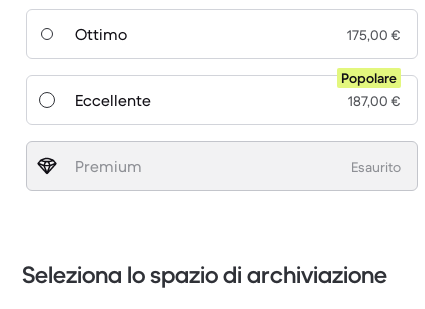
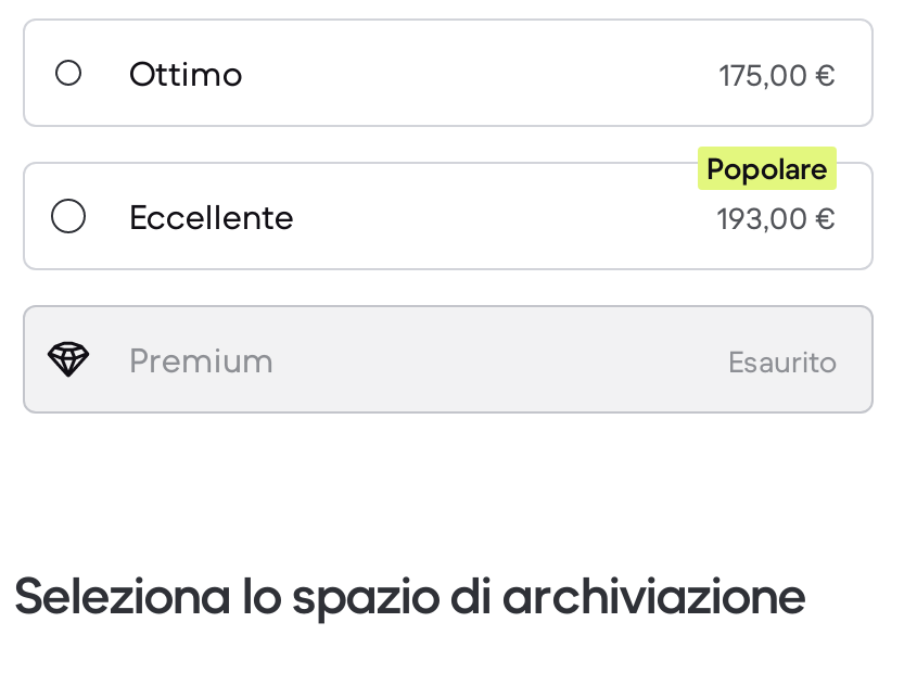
- 187,00 €
+ 193,00 €
